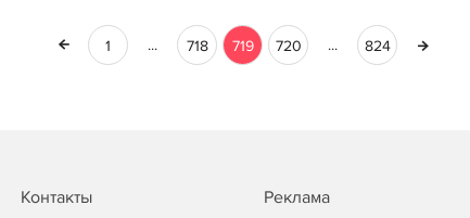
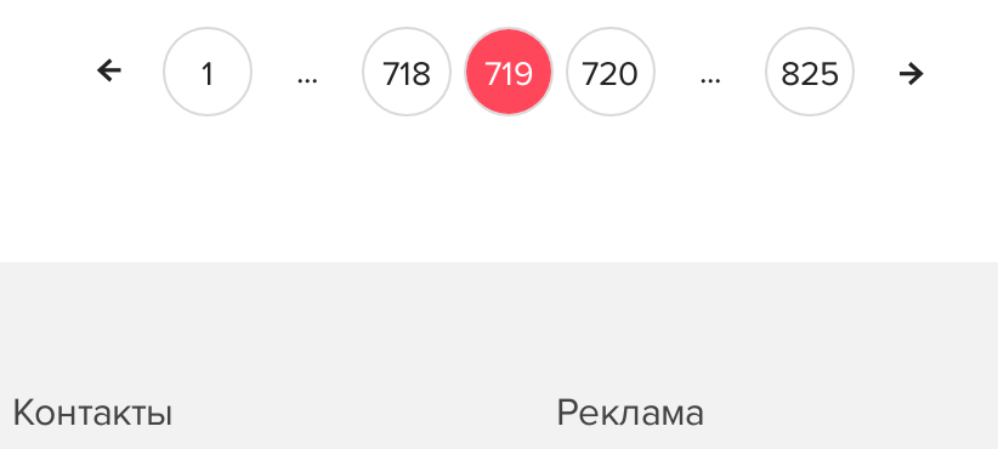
- 824
+ 825
